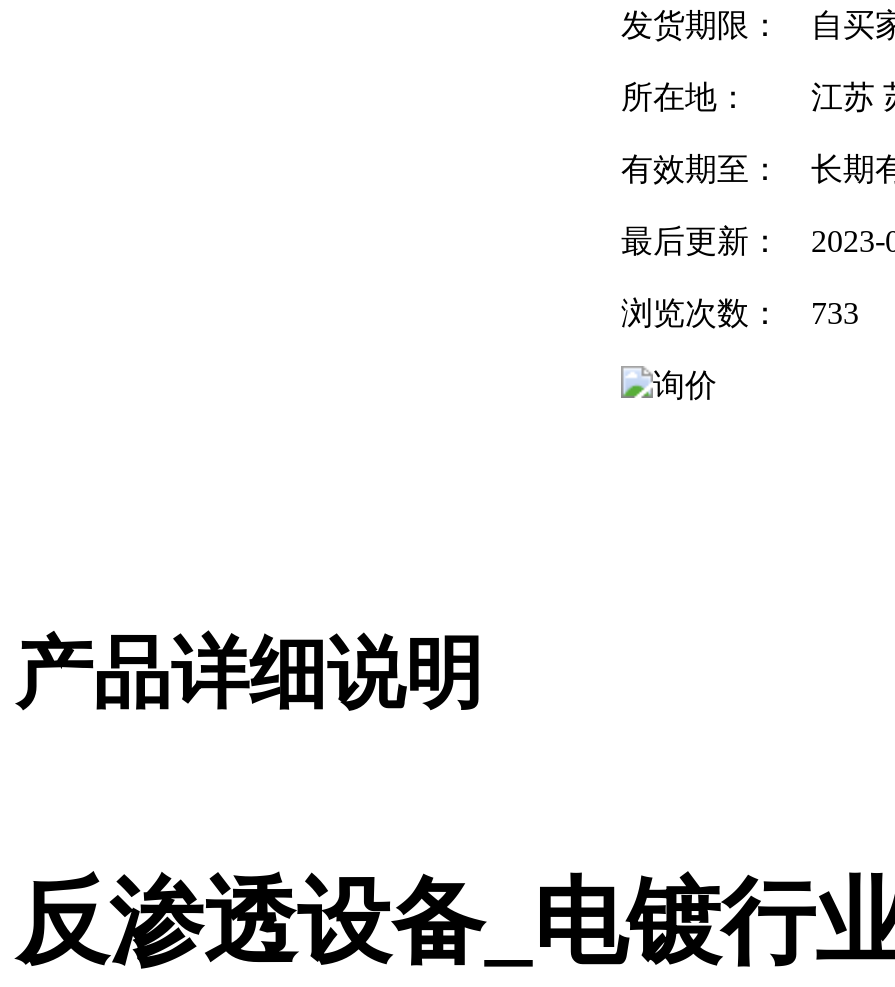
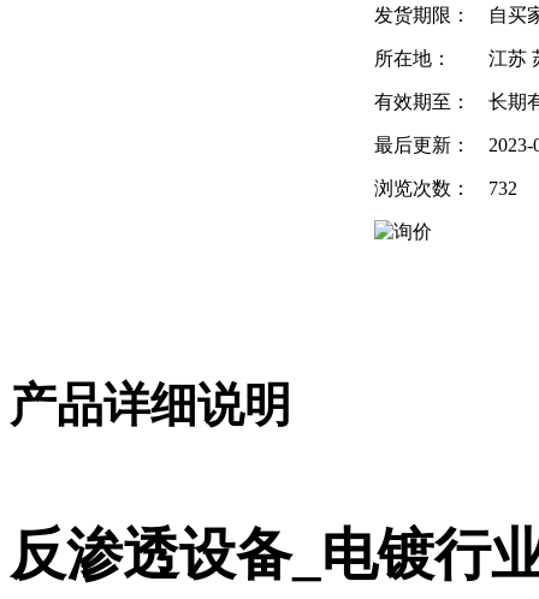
- 浏览次数： 733
+ 浏览次数： 732
